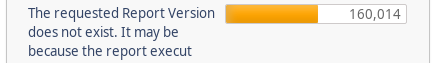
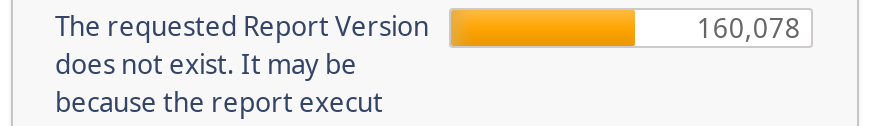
- 160,014
+ 160,078
